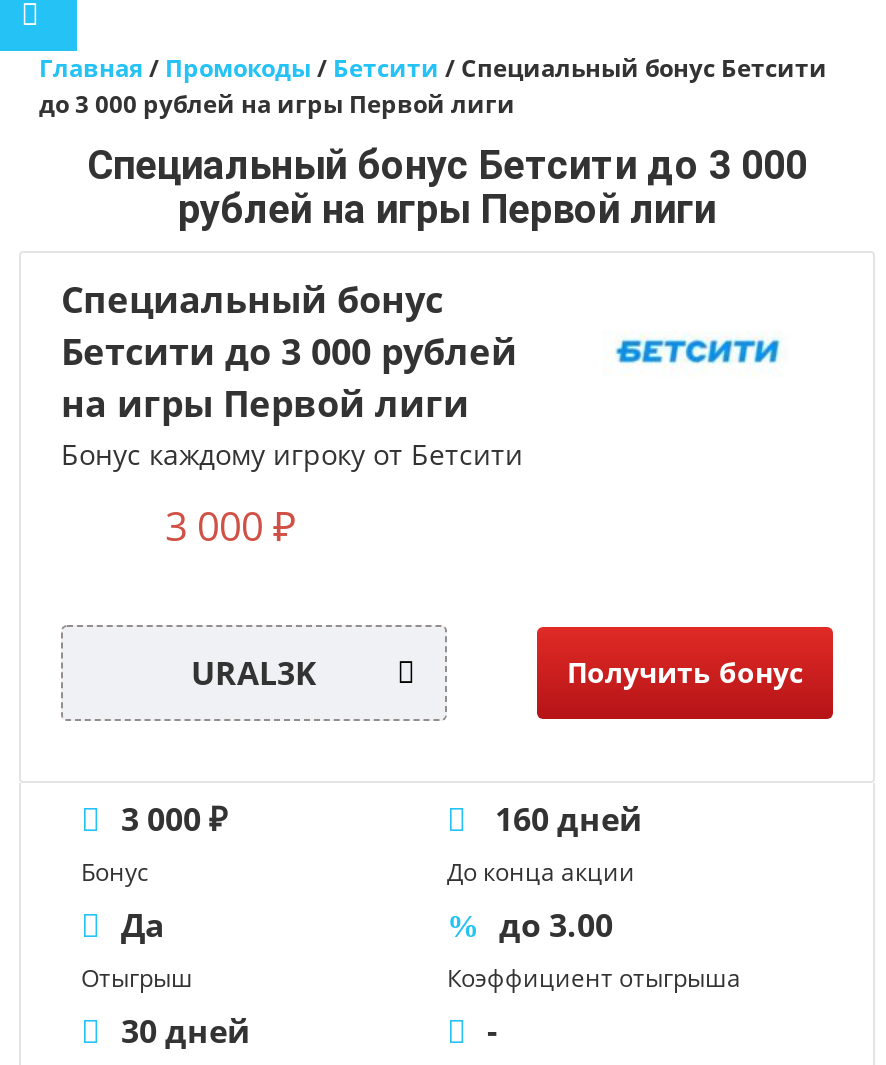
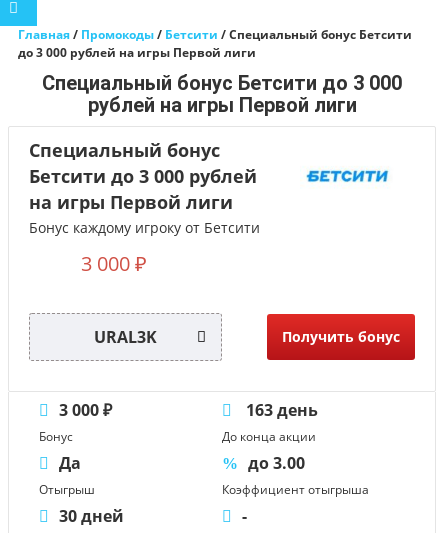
- 160 дней
+ 163 день
